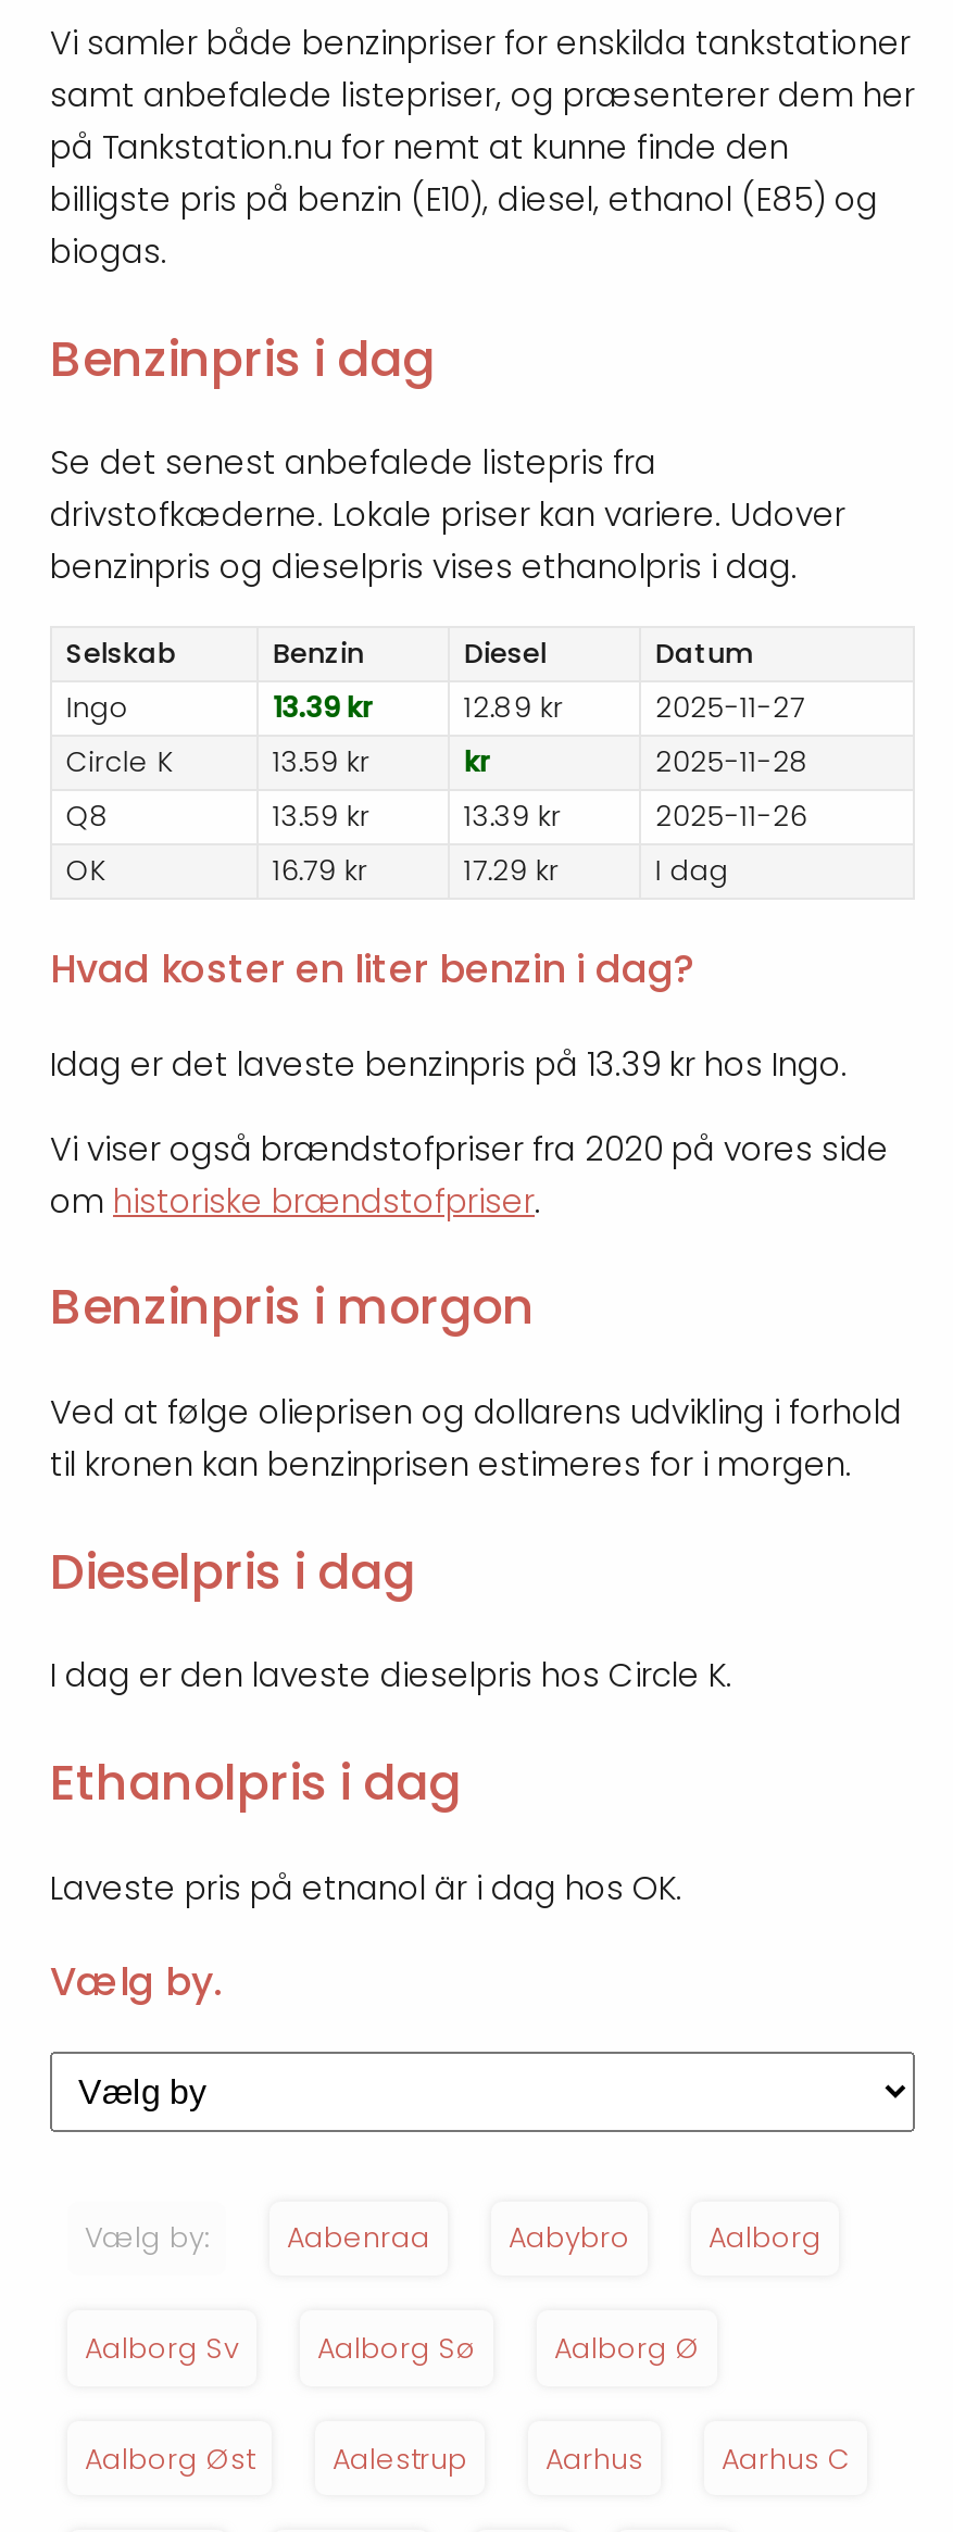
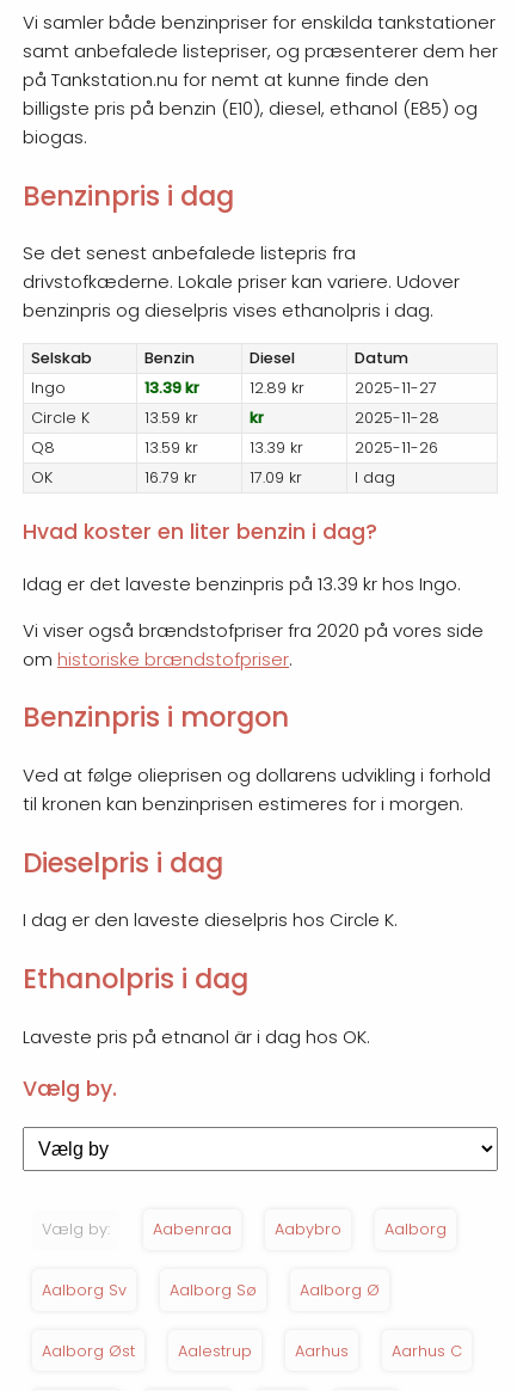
- 17.29 kr
+ 17.09 kr
